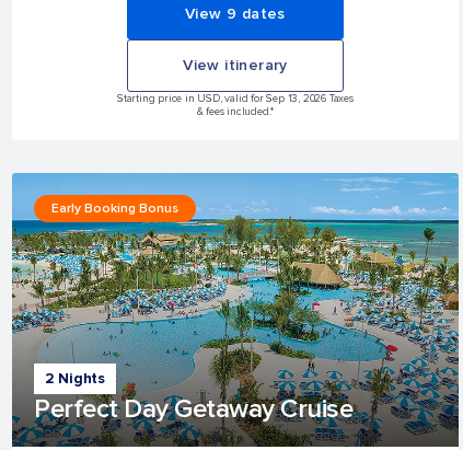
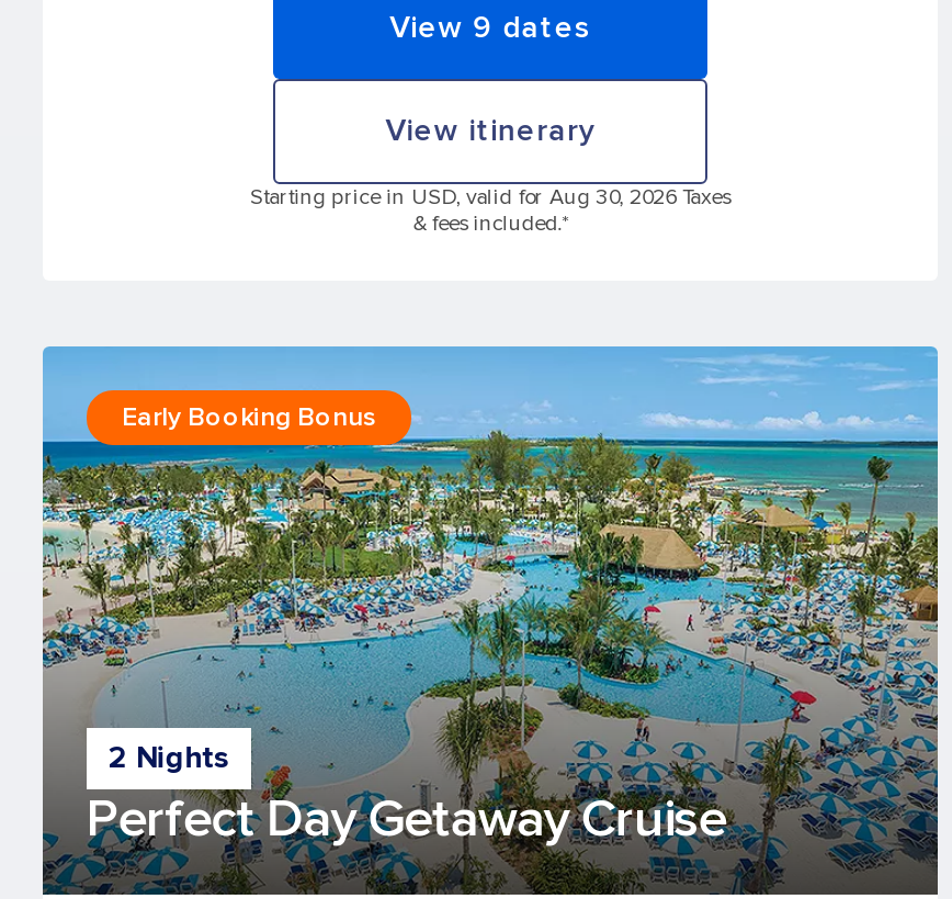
- Starting price in USD, valid for Sep 13, 2026 Taxes
+ Starting price in USD, valid for Aug 30, 2026 Taxes
